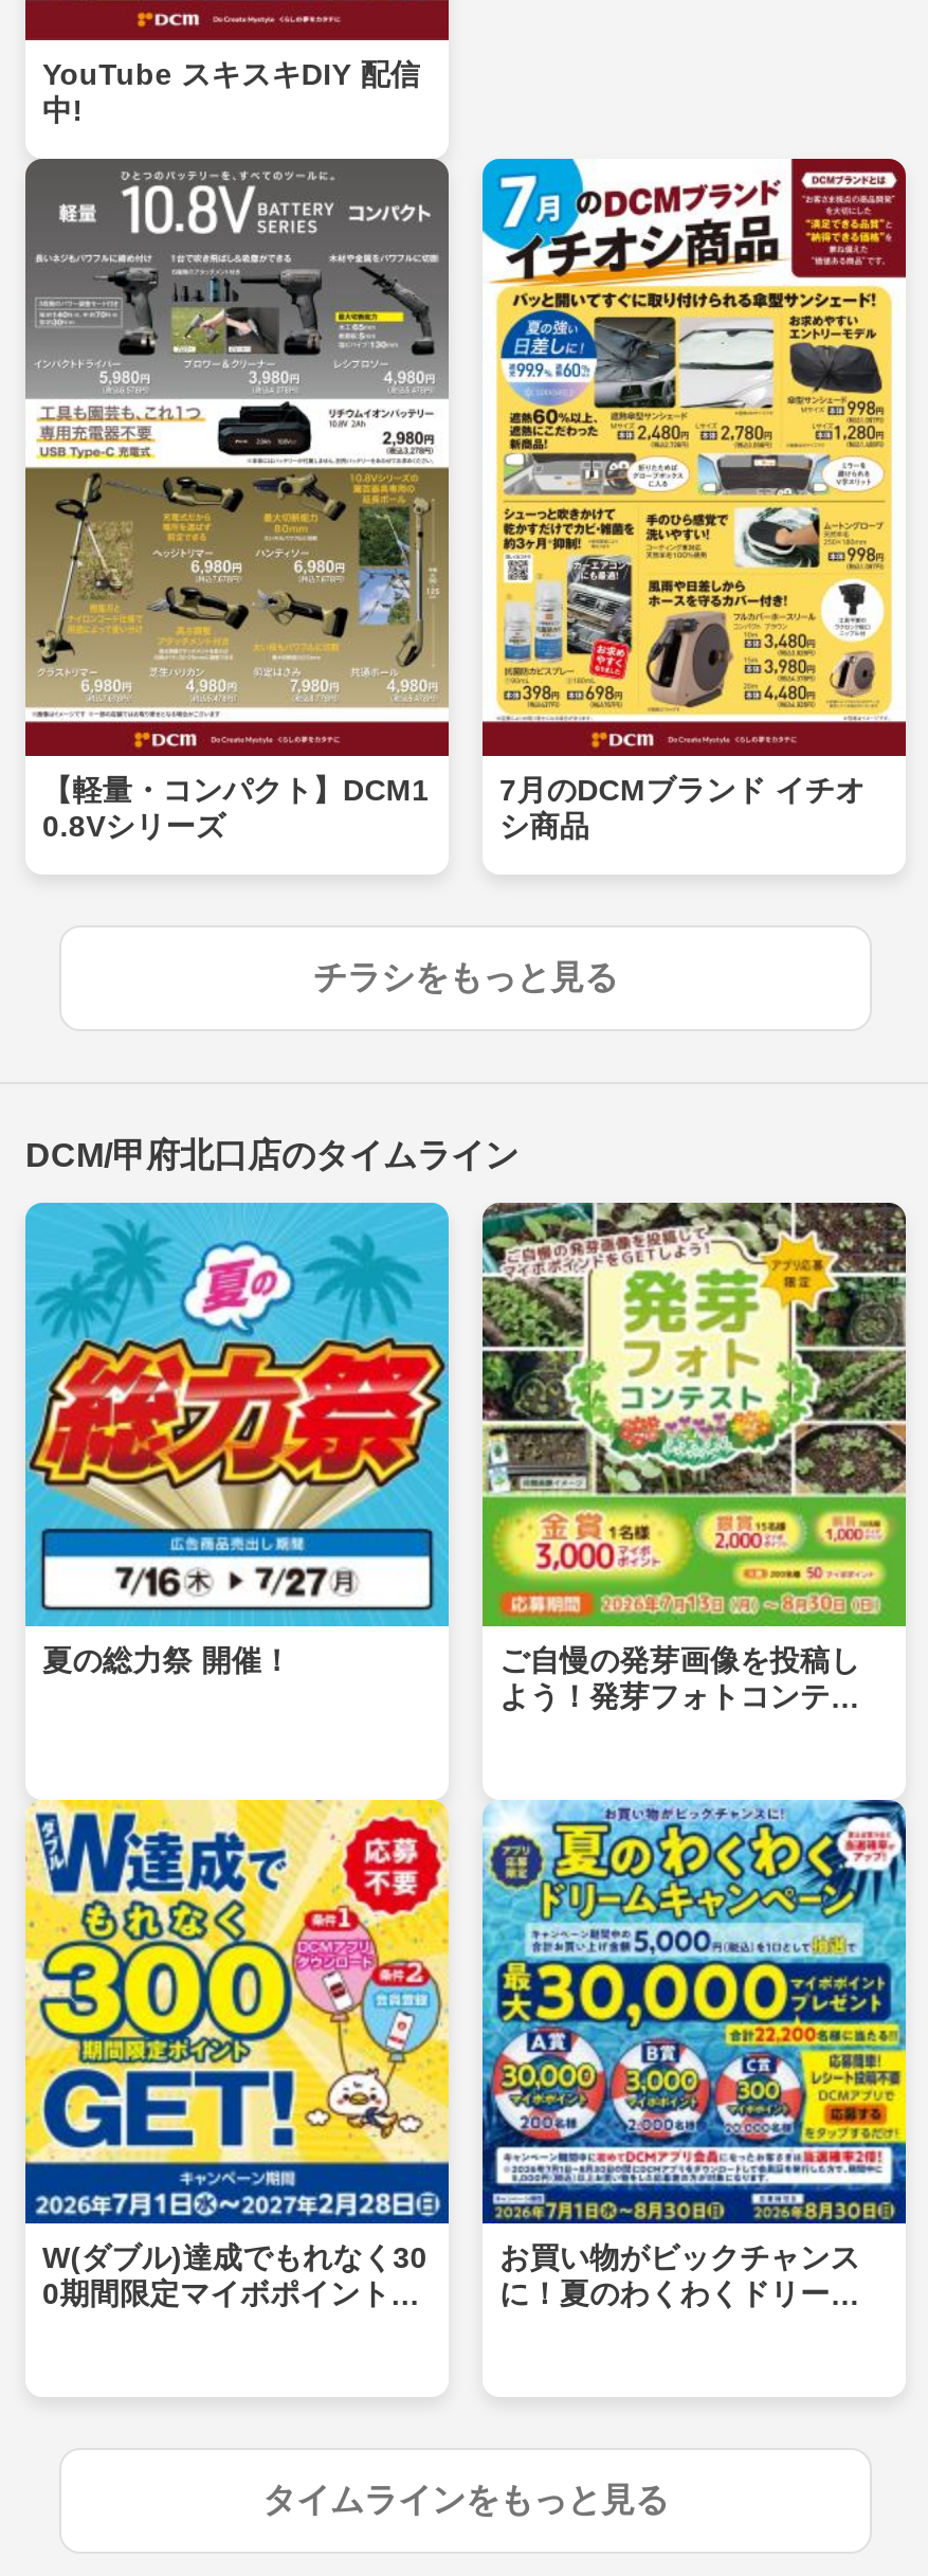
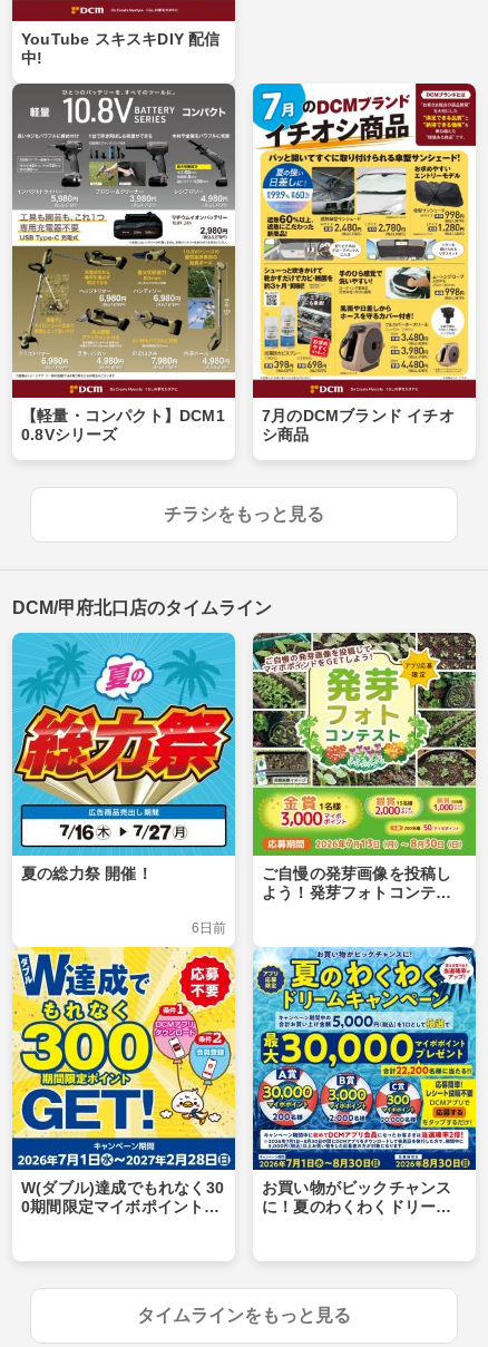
+ 6日前
